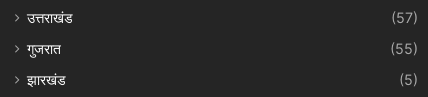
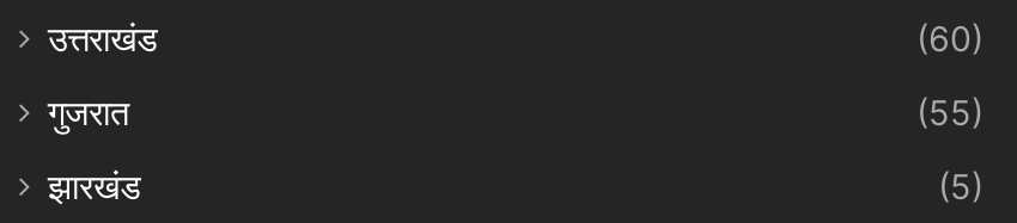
- (57)
+ (60)
